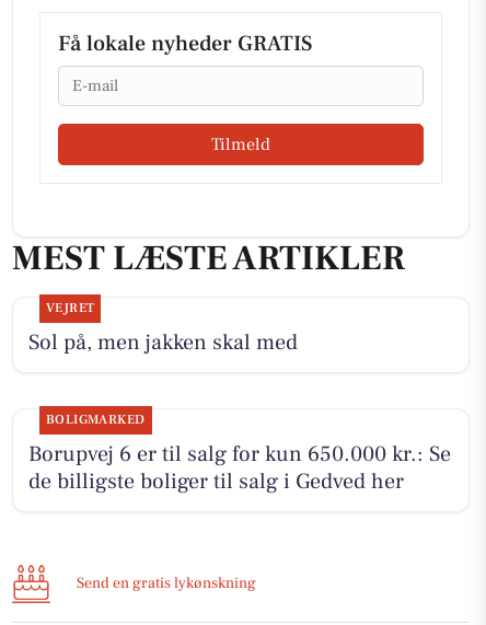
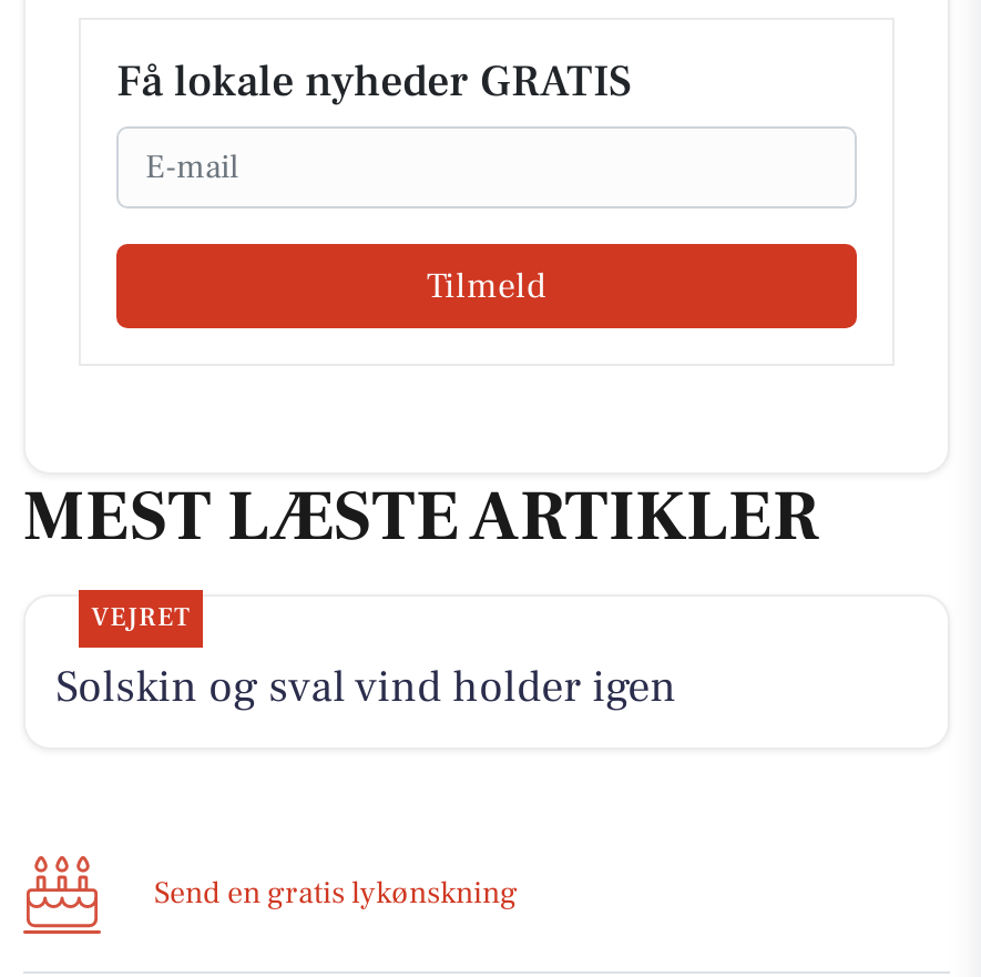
- Sol på, men jakken skal med
- BOLIGMARKED
- Borupvej 6 er til salg for kun 650.000 kr.: Se
- de billigste boliger til salg i Gedved her
+ Solskin og sval vind holder igen
